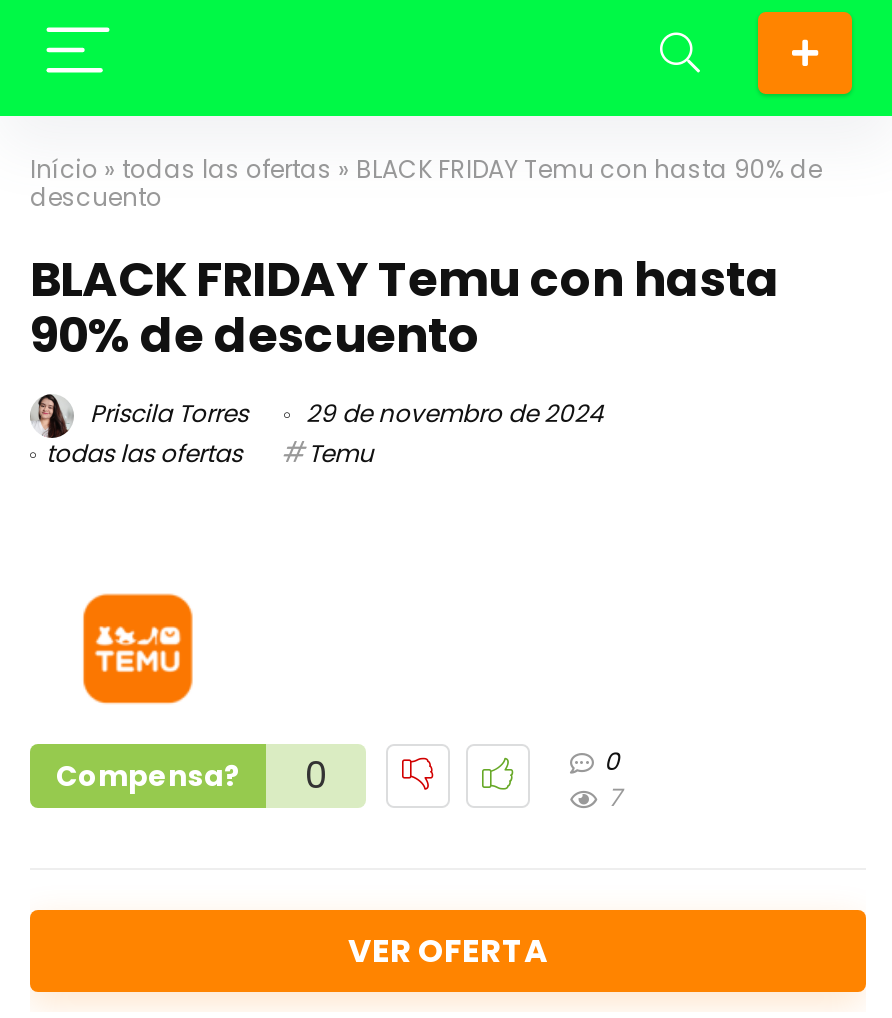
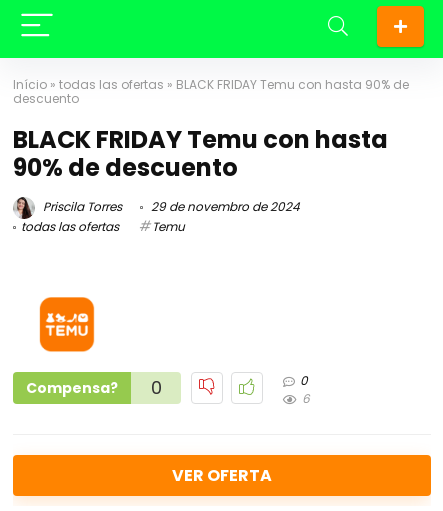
- 7
+ 6
